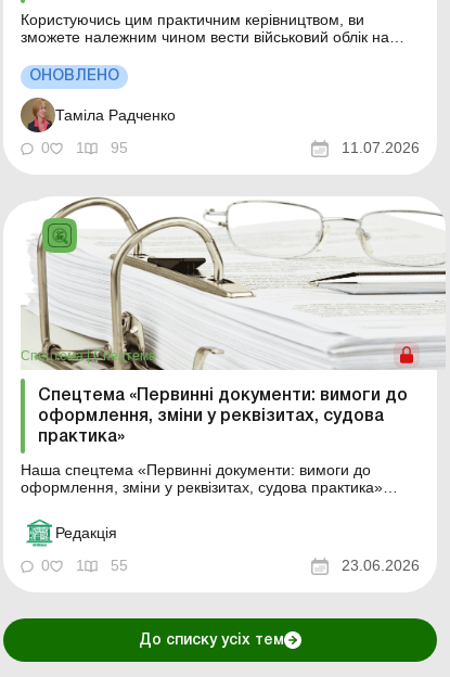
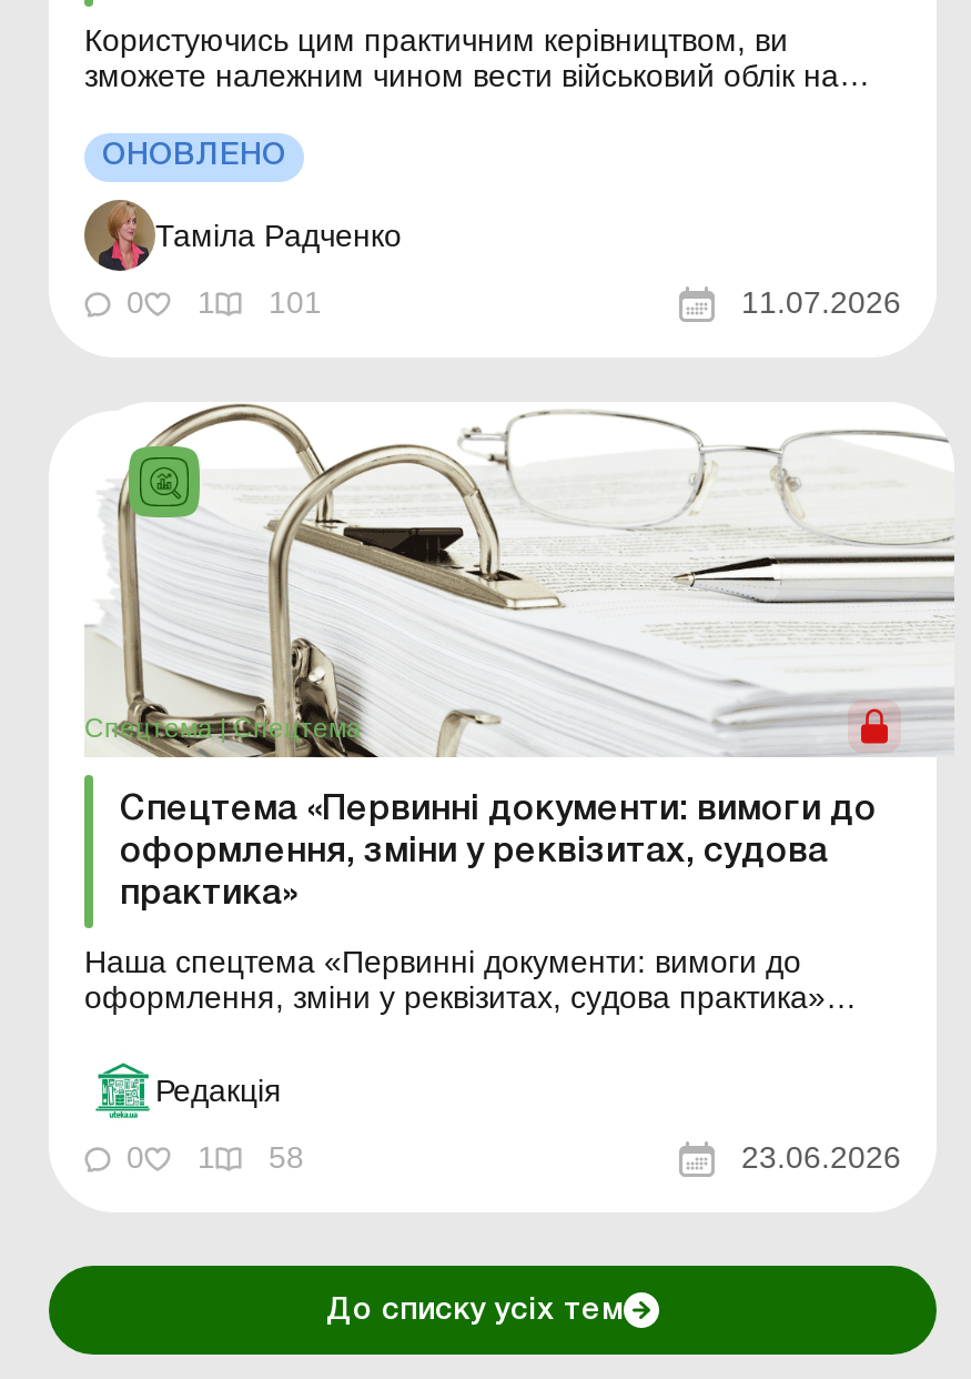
- 95
+ 101

- 55
+ 58
